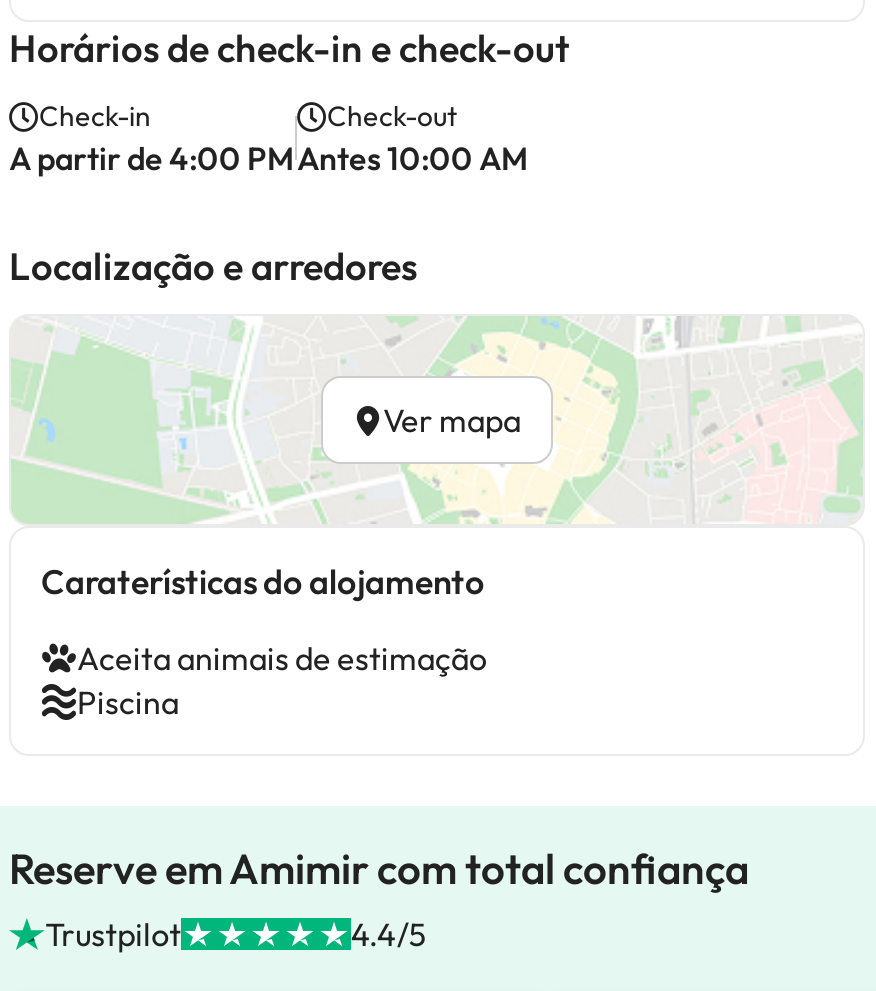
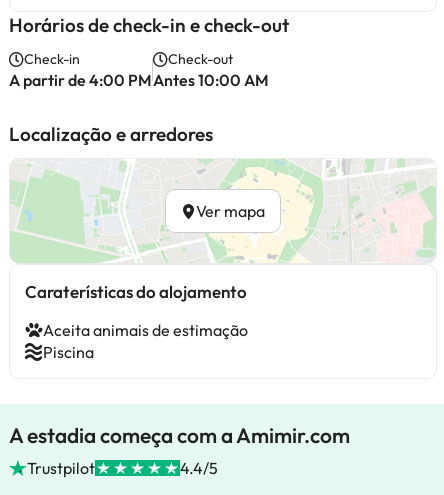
- Reserve em Amimir com total confiança
+ A estadia começa com a Amimir.com
